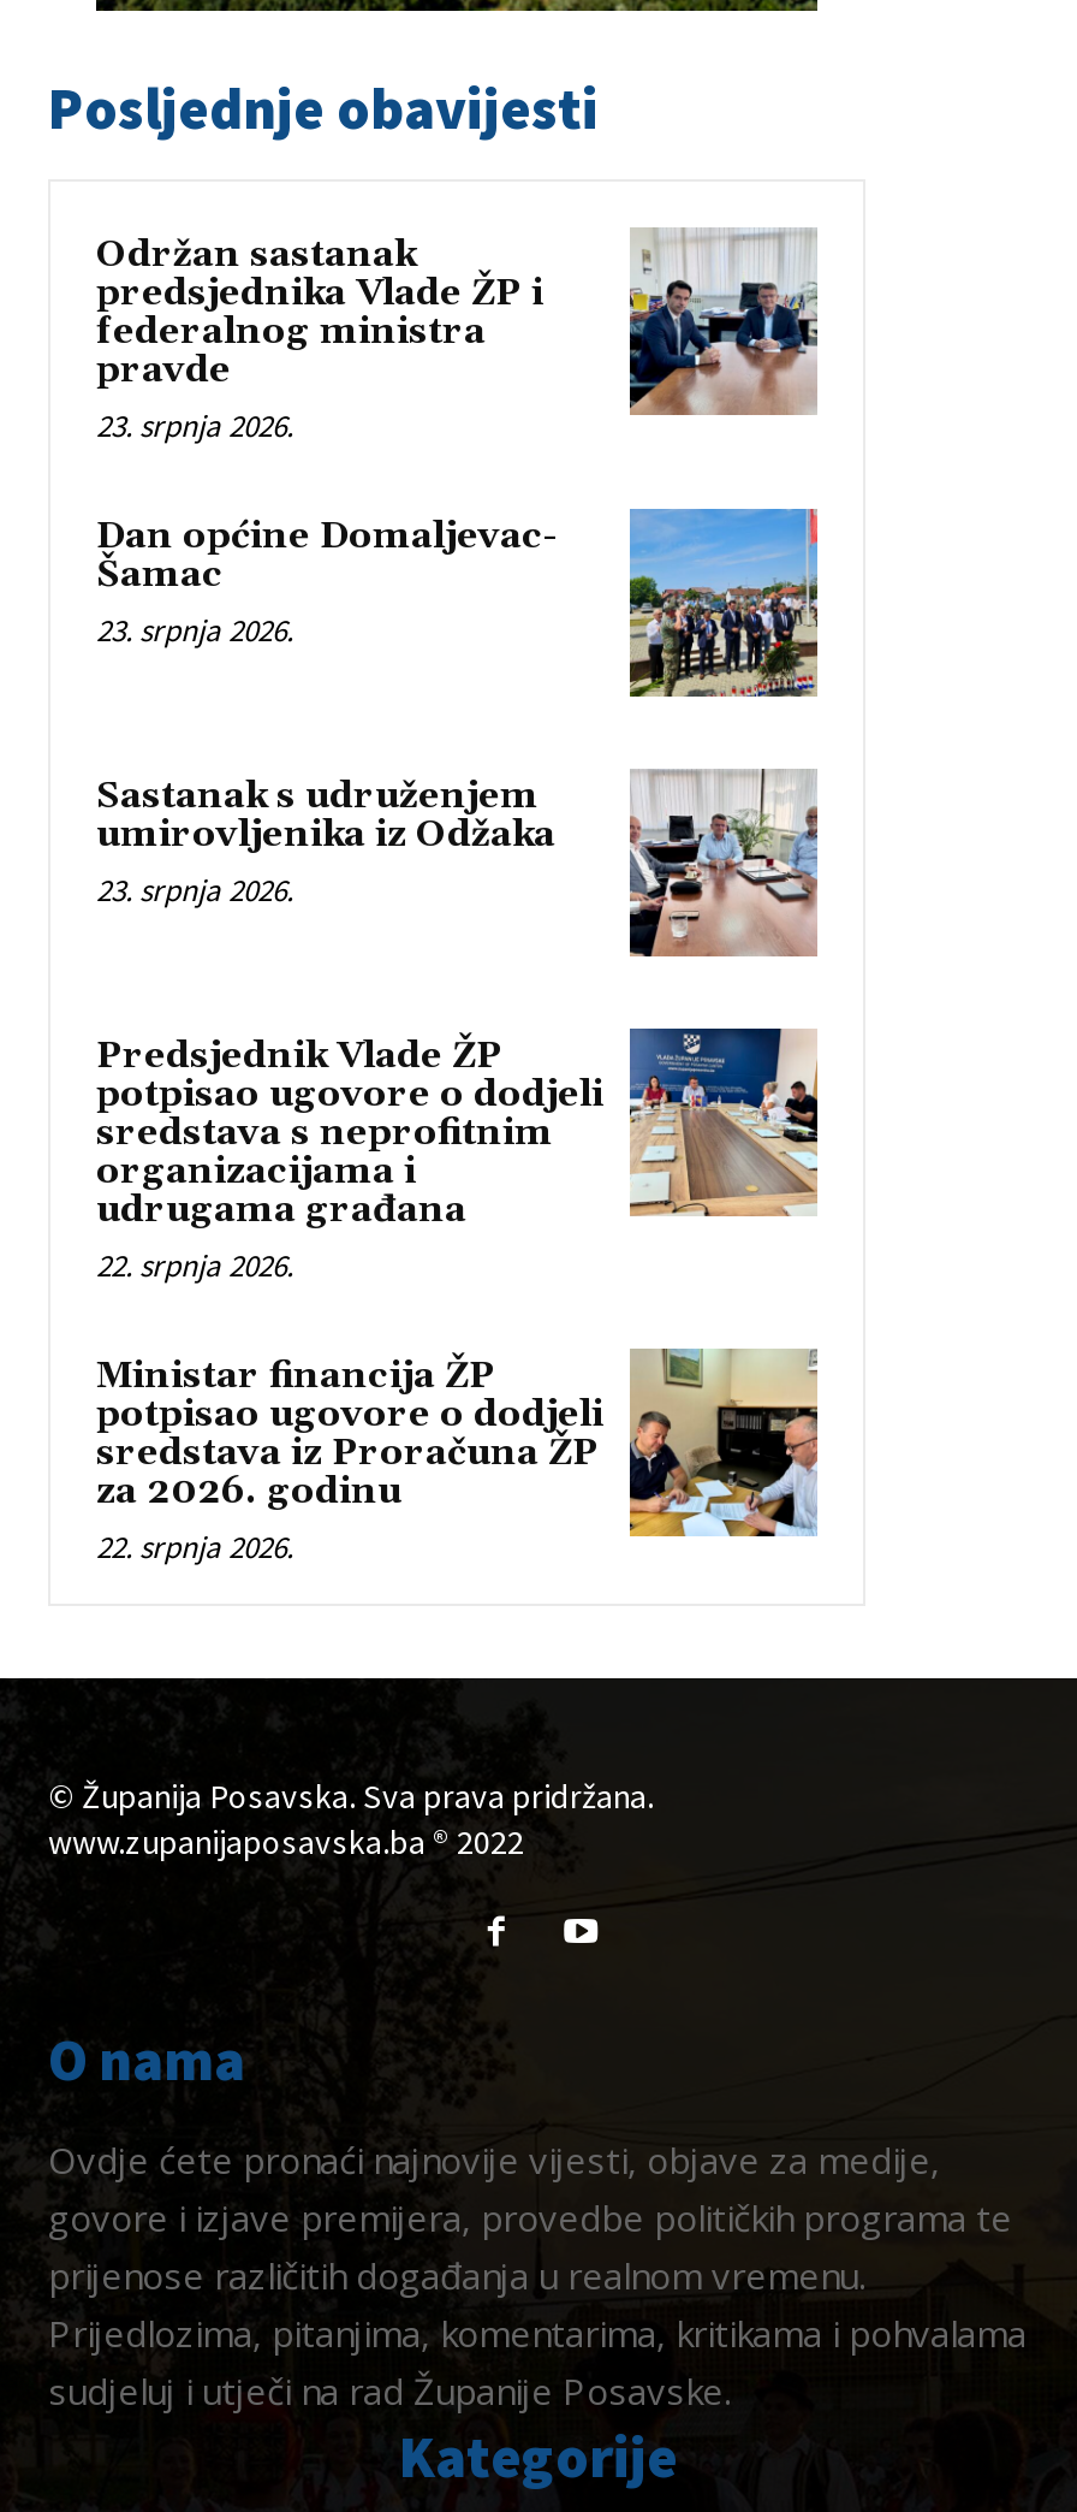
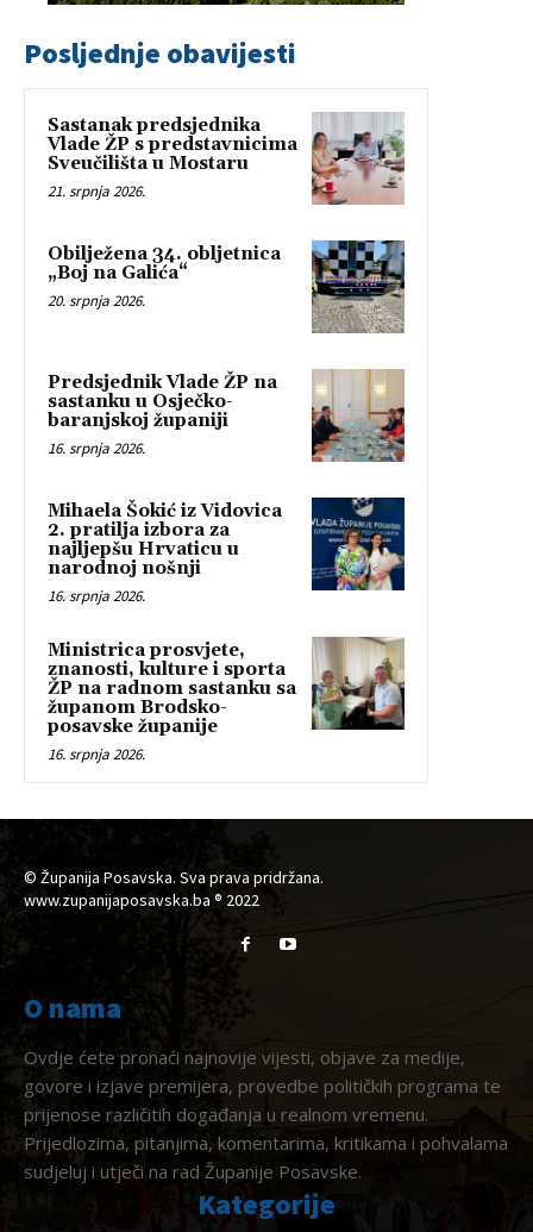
- [image]
- Održan sastanak
- predsjednika Vlade ŽP i
- federalnog ministra
- pravde
- 23. srpnja 2026.
+ [image]
+ Sastanak predsjednika
+ Vlade ŽP s predstavnicima
+ Sveučilišta u Mostaru
+ 21. srpnja 2026.

- [image]
- Dan općine Domaljevac-
- Šamac
- 23. srpnja 2026.
+ [image]
+ Obilježena 34. obljetnica
+ „Boj na Galića“
+ 20. srpnja 2026.

- [image]
- Sastanak s udruženjem
- umirovljenika iz Odžaka
- 23. srpnja 2026.
+ [image]
+ Predsjednik Vlade ŽP na
+ sastanku u Osječko-
+ baranjskoj županiji
+ 16. srpnja 2026.

- [image]
- Predsjednik Vlade ŽP
- potpisao ugovore o dodjeli
- sredstava s neprofitnim
- organizacijama i
- udrugama građana
- 22. srpnja 2026.
+ [image]
+ Mihaela Šokić iz Vidovica
+ 2. pratilja izbora za
+ najljepšu Hrvaticu u
+ narodnoj nošnji
+ 16. srpnja 2026.

- [image]
- Ministar financija ŽP
- potpisao ugovore o dodjeli
- sredstava iz Proračuna ŽP
- za 2026. godinu
- 22. srpnja 2026.
+ [image]
+ Ministrica prosvjete,
+ znanosti, kulture i sporta
+ ŽP na radnom sastanku sa
+ županom Brodsko-
+ posavske županije
+ 16. srpnja 2026.
